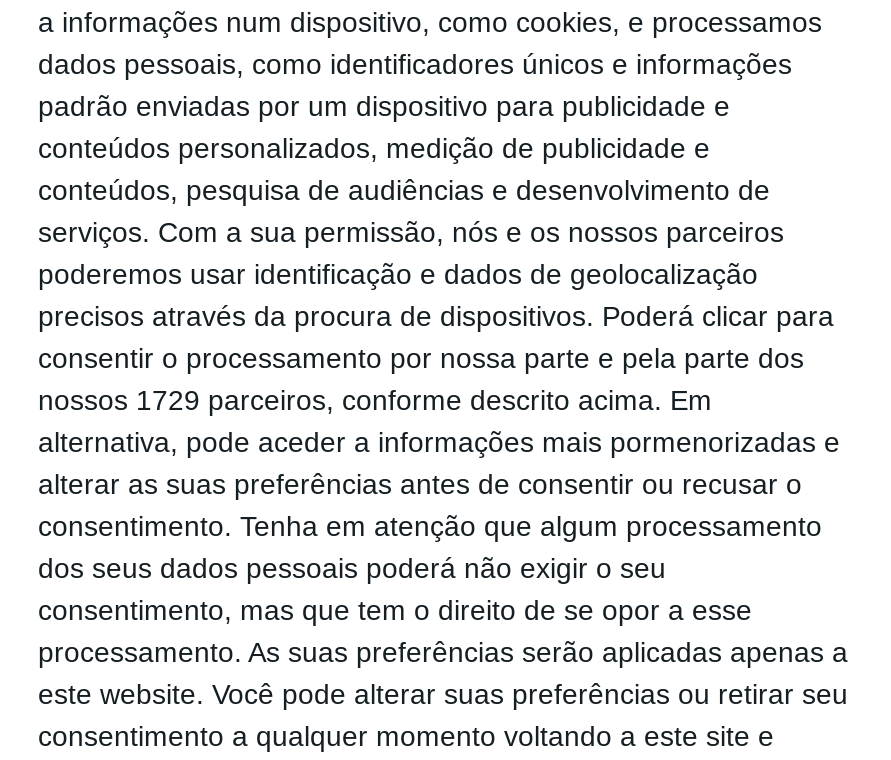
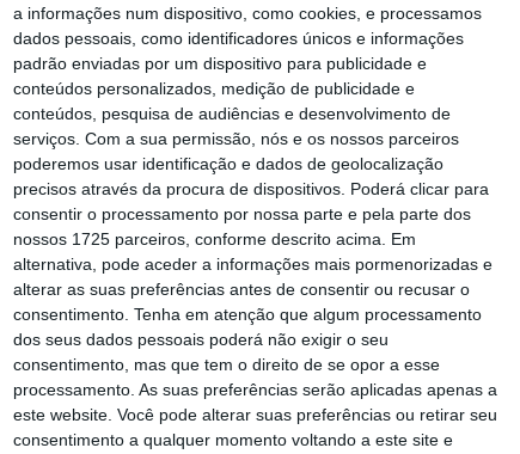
- nossos 1729 parceiros, conforme descrito acima. Em
+ nossos 1725 parceiros, conforme descrito acima. Em
